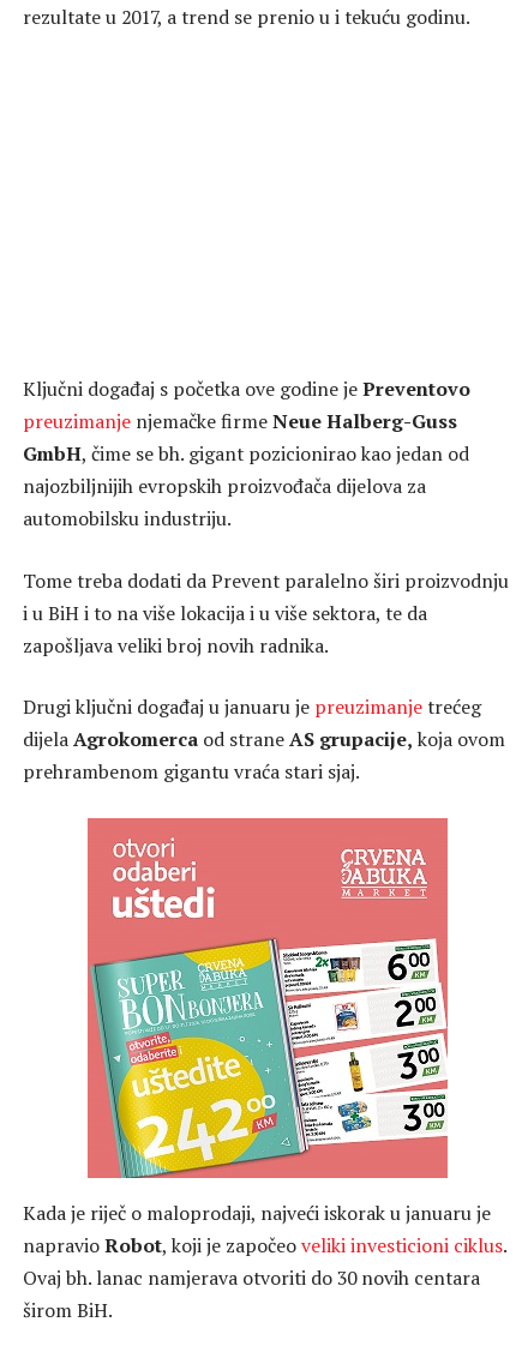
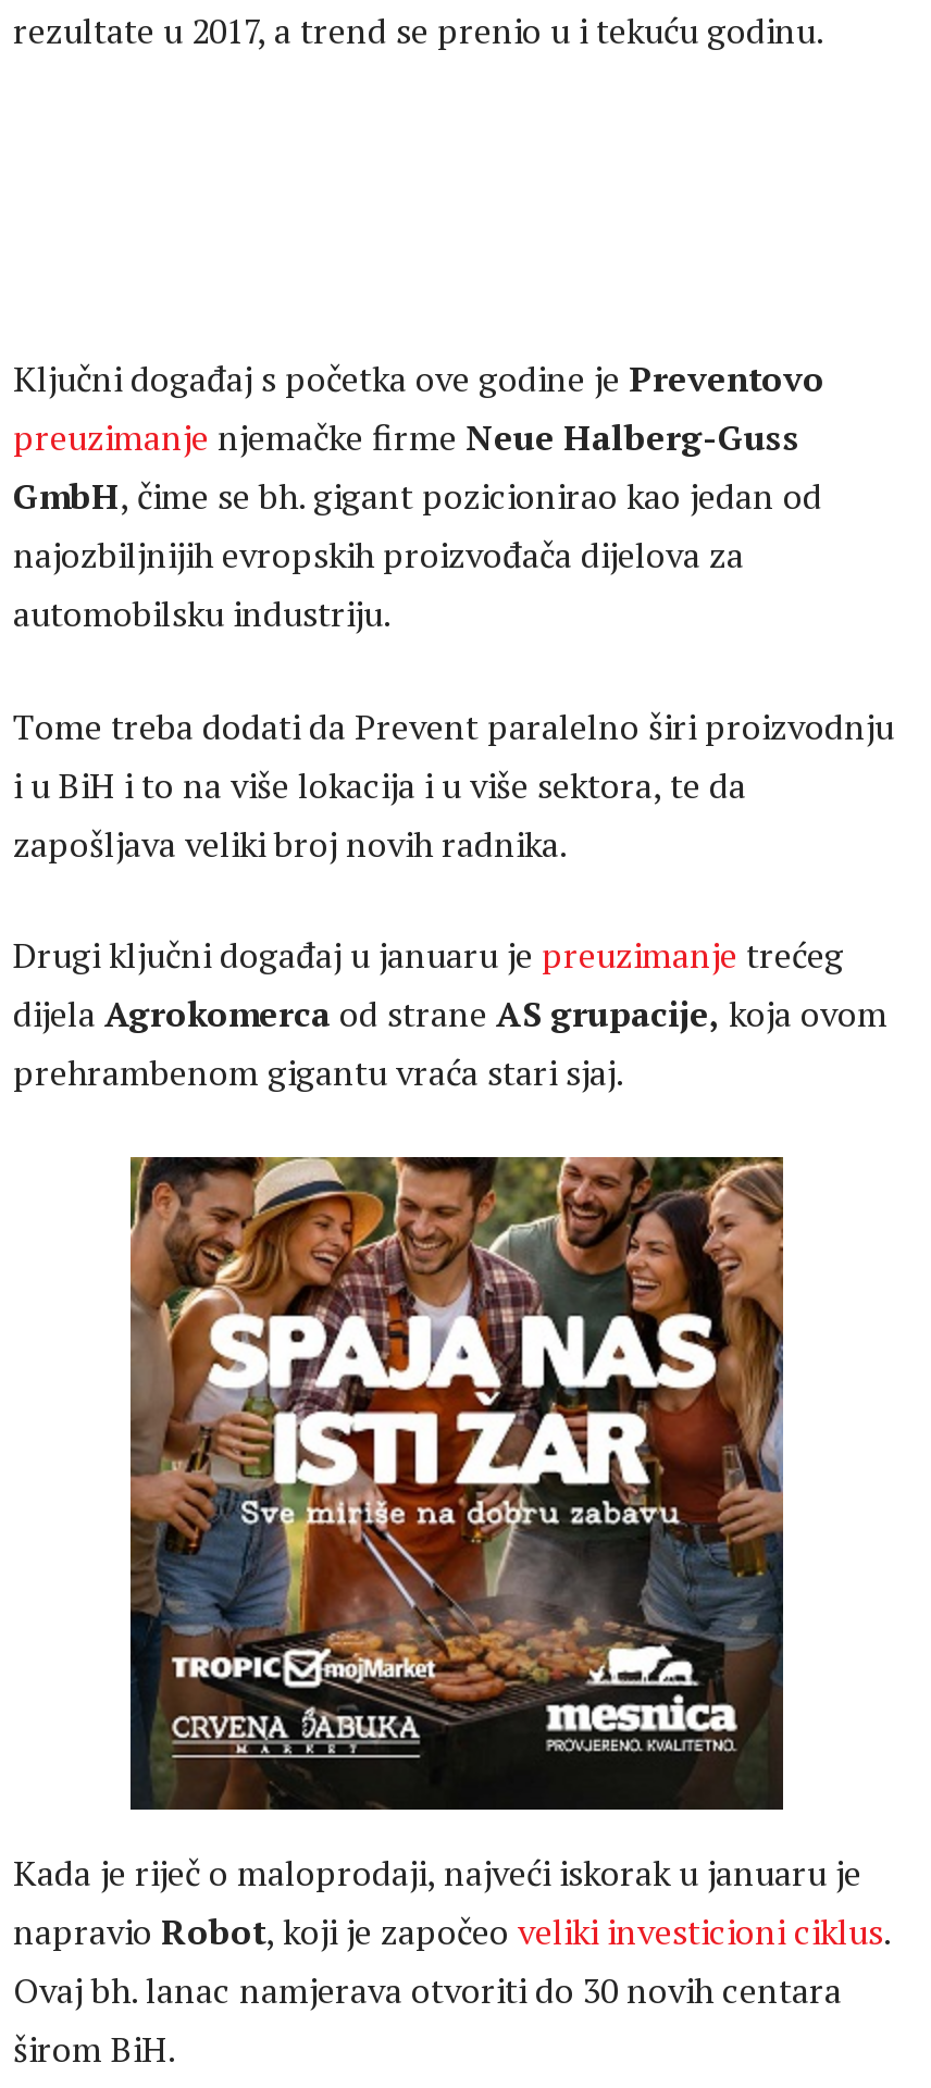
- [image]
+ [image]
